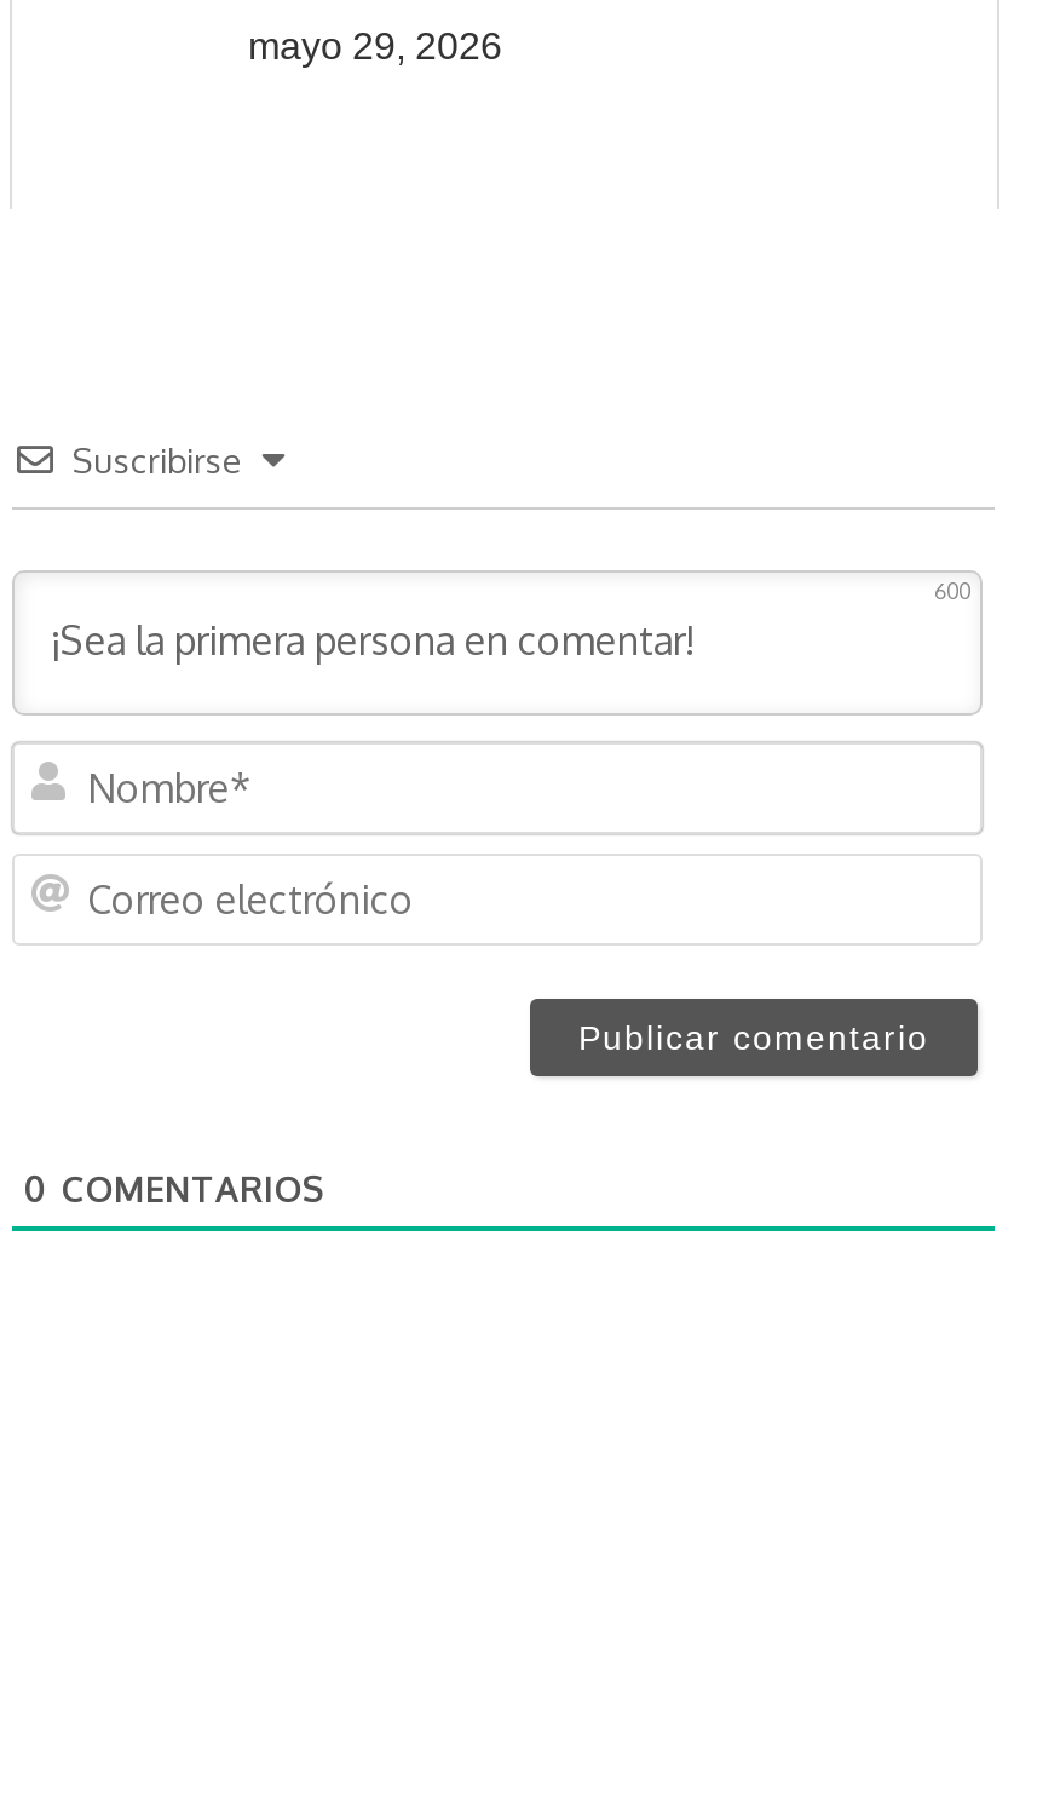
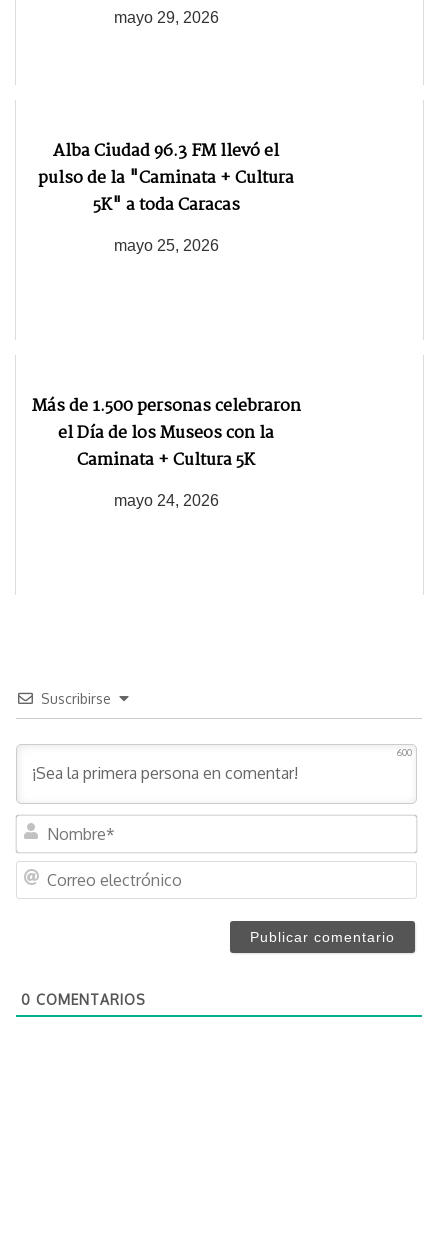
+ Más de 1.500 personas celebraron
+ el Día de los Museos con la
+ Caminata + Cultura 5K
+ mayo 24, 2026

+ Alba Ciudad 96.3 FM llevó el
+ pulso de la "Caminata + Cultura
+ 5K" a toda Caracas
+ mayo 25, 2026
